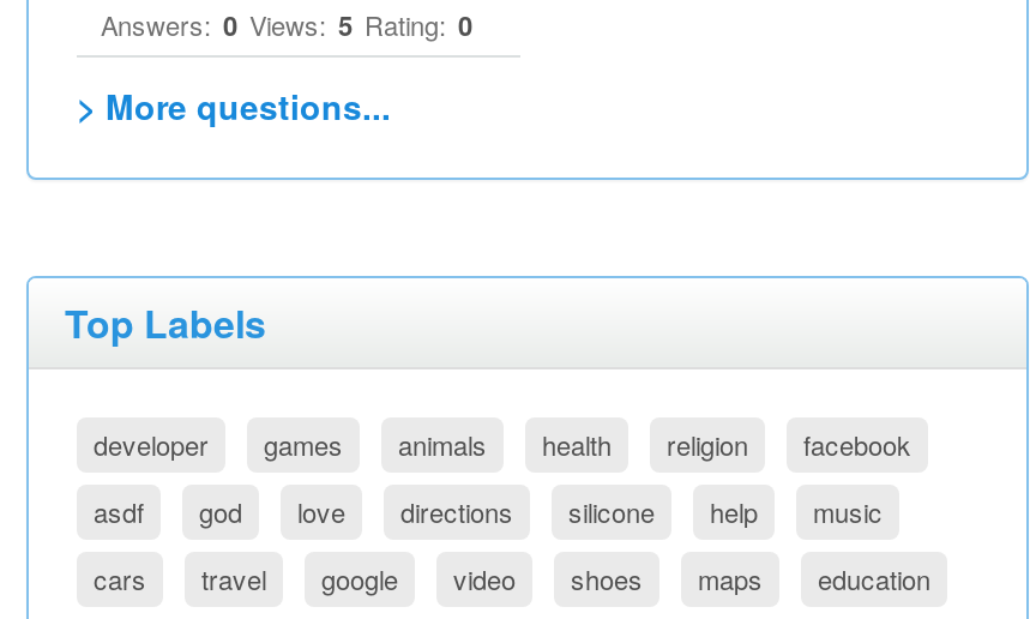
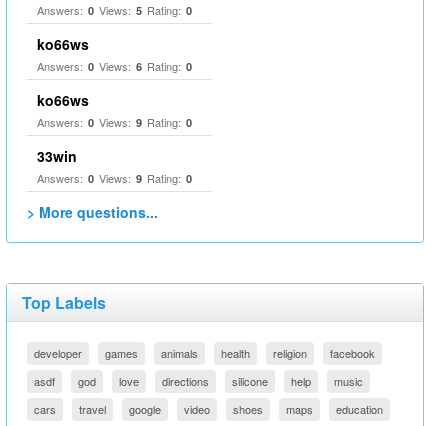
+ ko66ws
+ Answers: 0 Views: 6 Rating: 0
+ ko66ws
+ Answers: 0 Views: 9 Rating: 0
+ 33win
+ Answers: 0 Views: 9 Rating: 0
